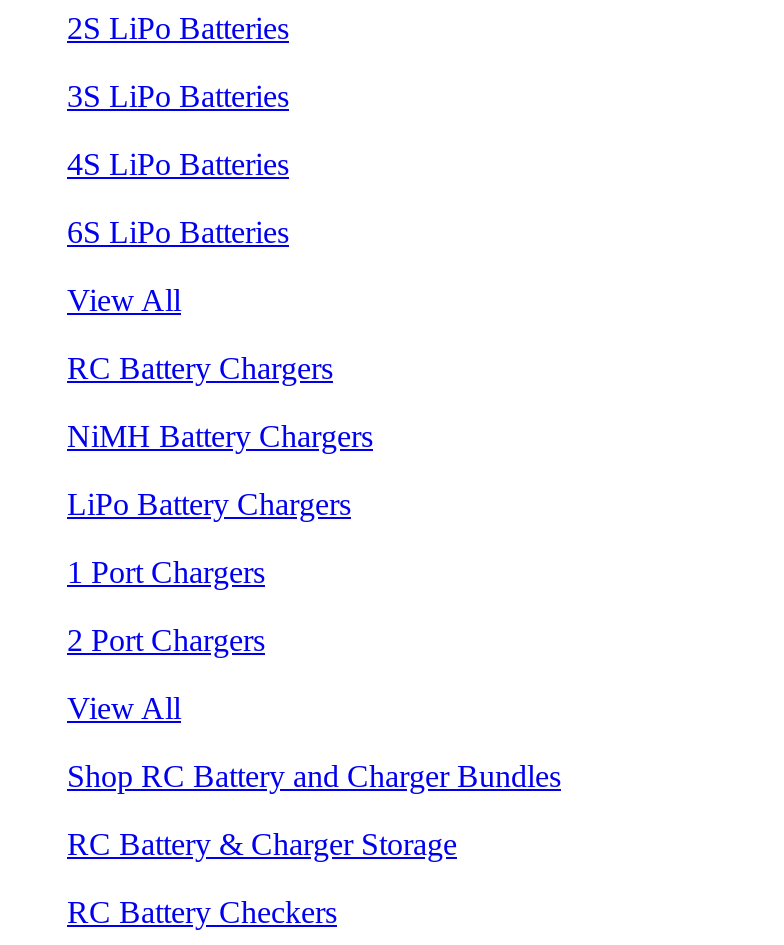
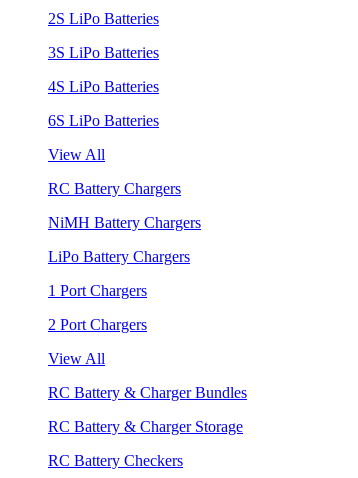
- Shop RC Battery and Charger Bundles
+ RC Battery & Charger Bundles
